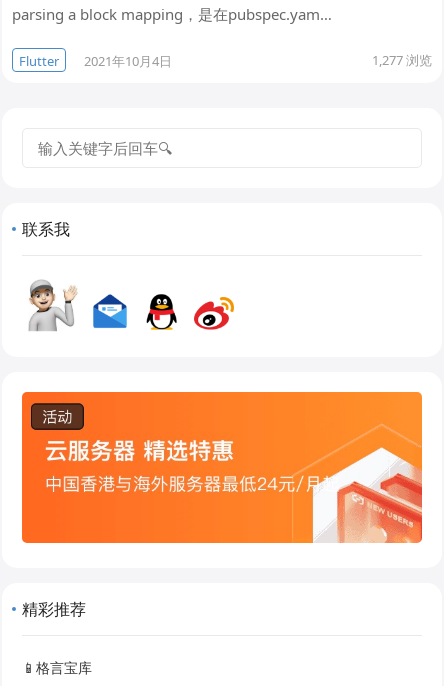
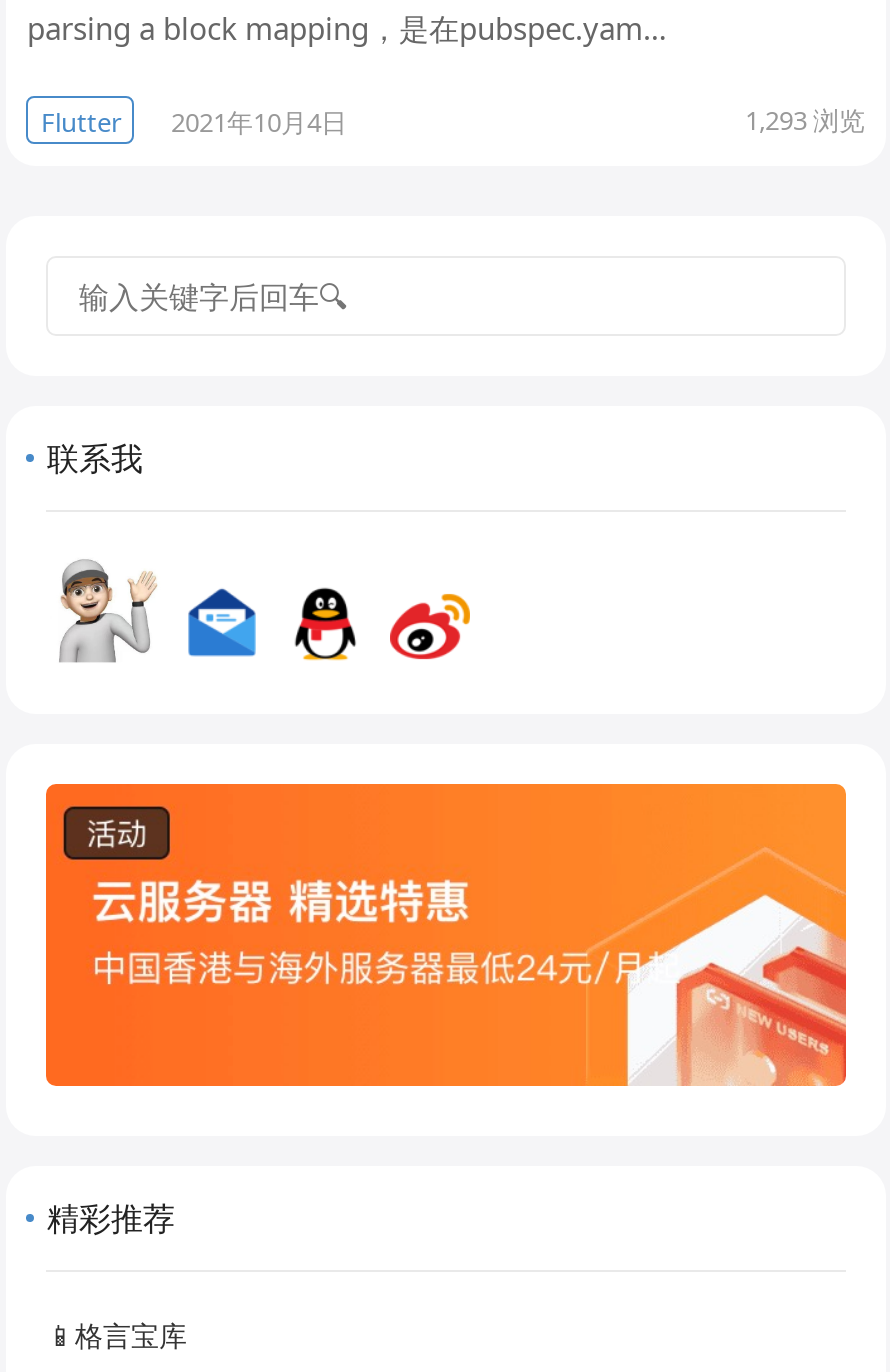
- 1,277浏览
+ 1,293浏览
